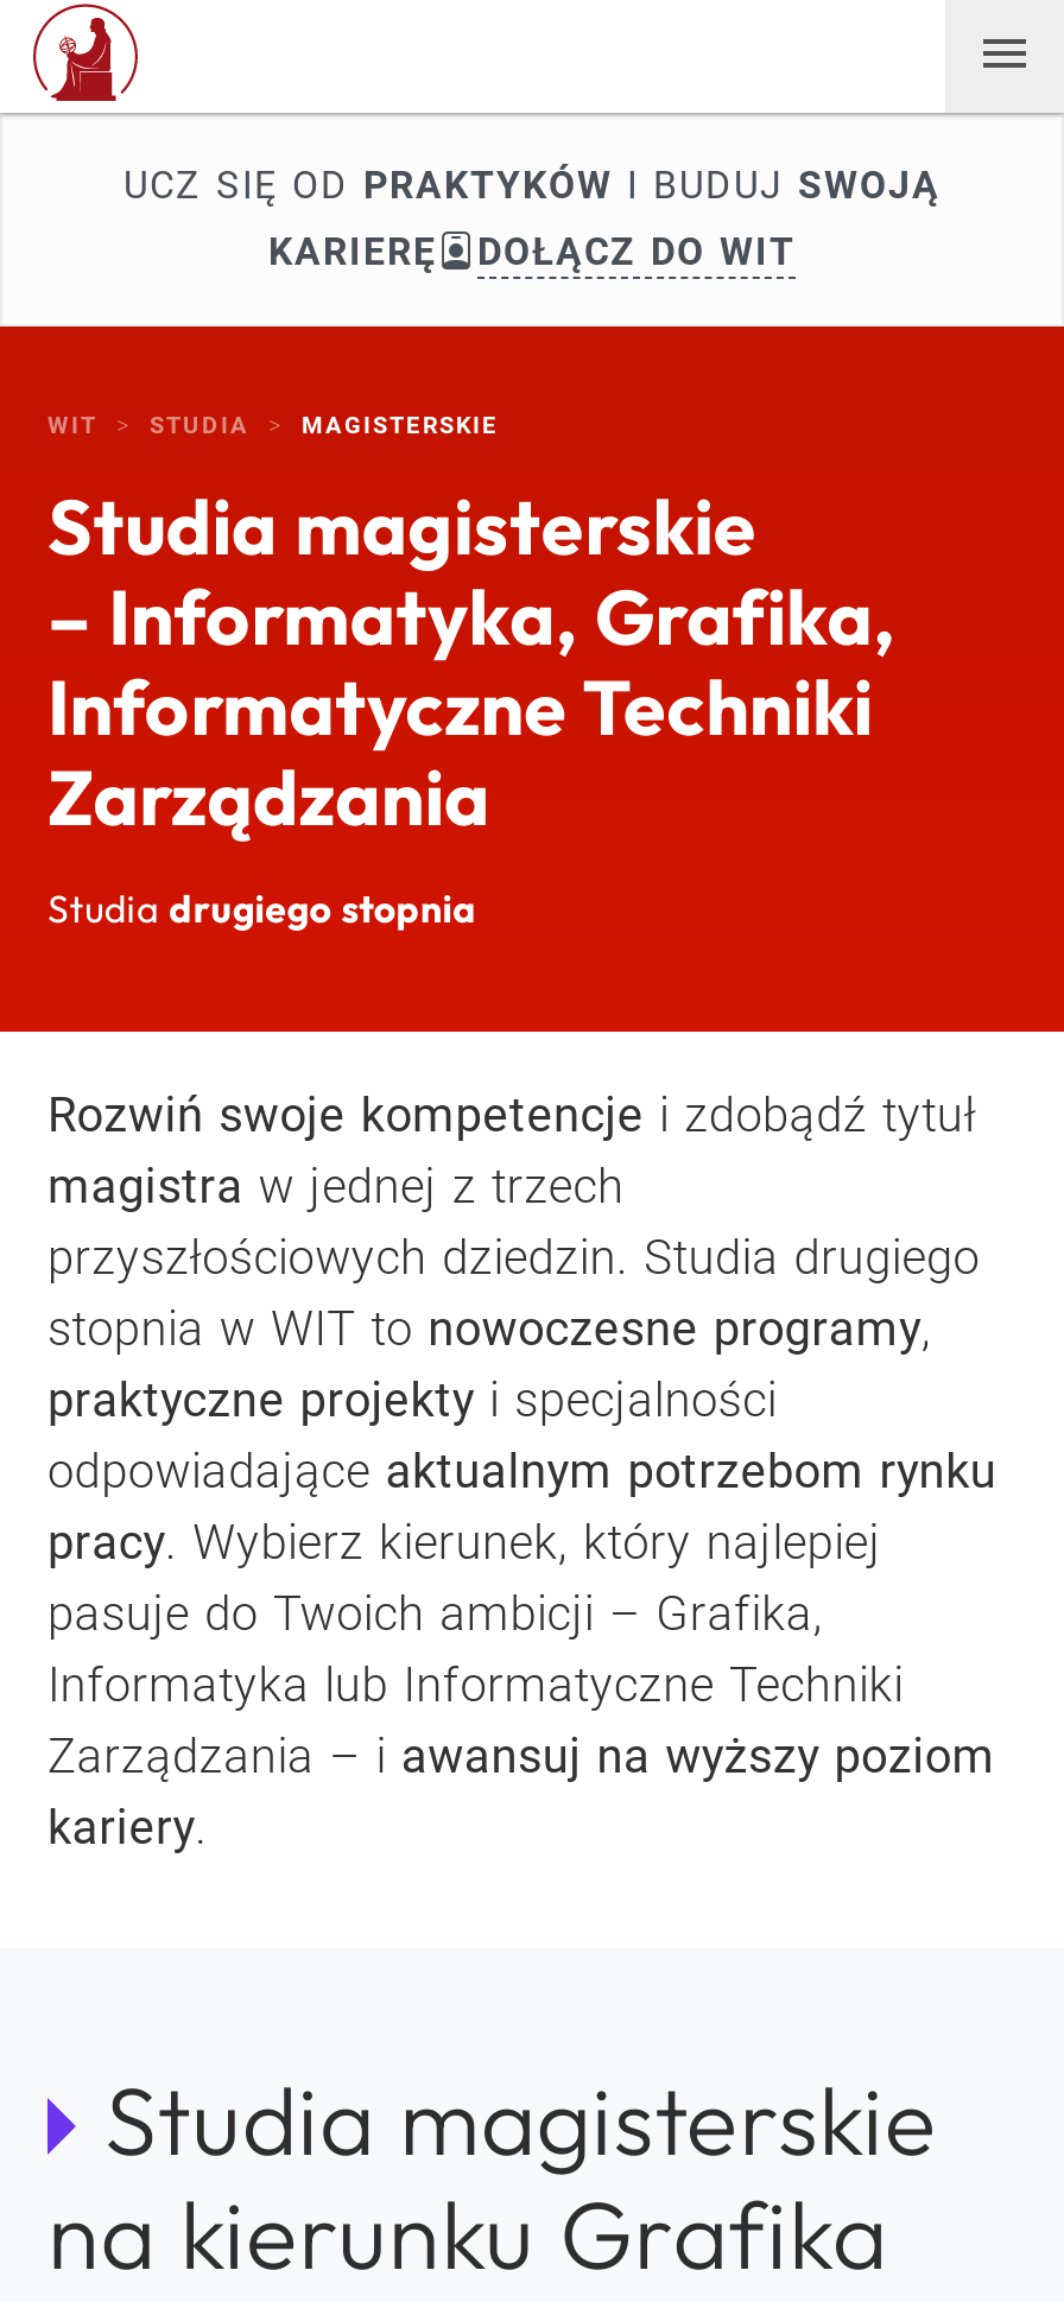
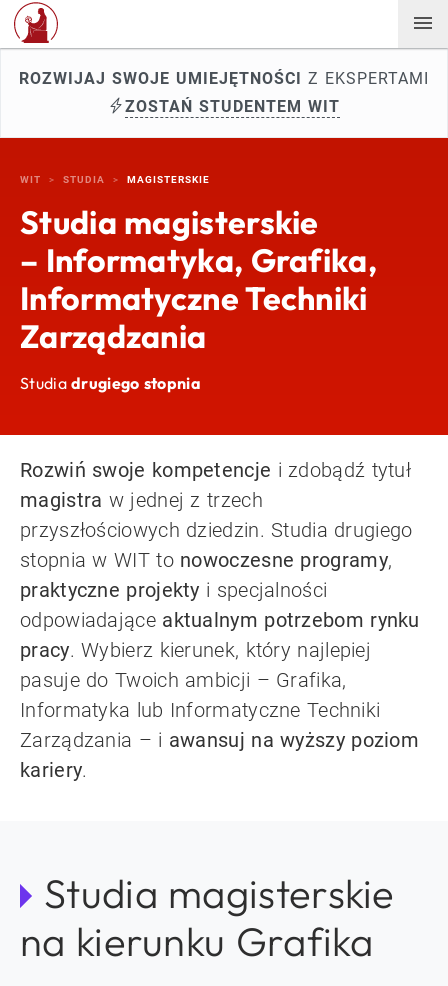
- UCZ SIĘ OD PRAKTYKÓW I BUDUJ SWOJĄ
+ ROZWIJAJ SWOJE UMIEJĘTNOŚCI Z EKSPERTAMI

- KARIERĘ
- DOŁĄCZ DO WIT
+ ZOSTAŃ STUDENTEM WIT
